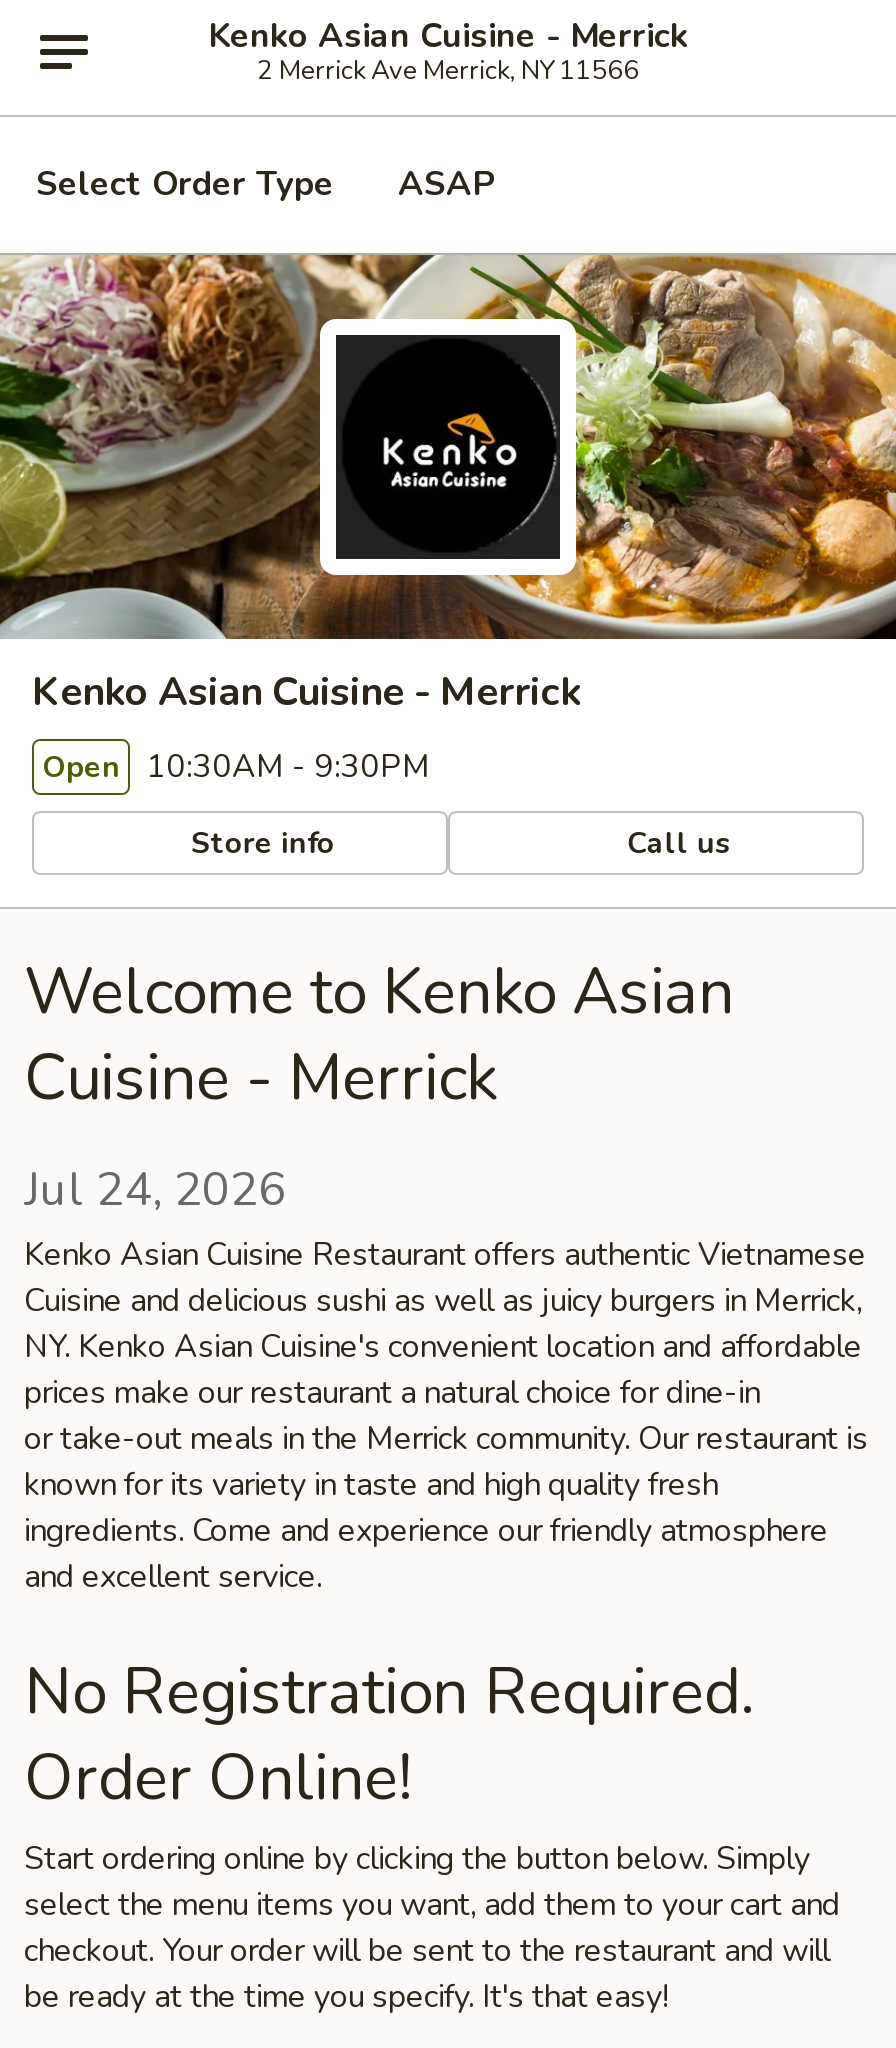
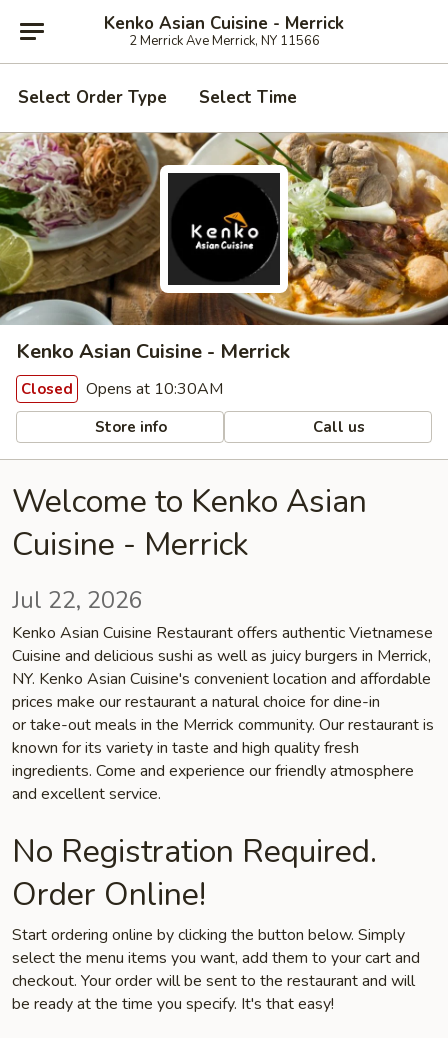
- ASAP
+ Select Time

- Open 10:30AM - 9:30PM
+ Closed Opens at 10:30AM

- Jul 24, 2026
+ Jul 22, 2026
